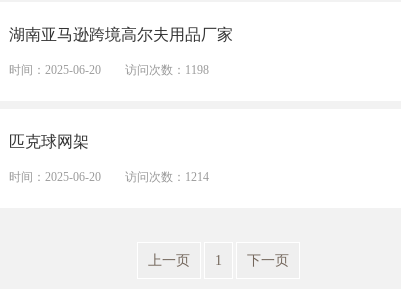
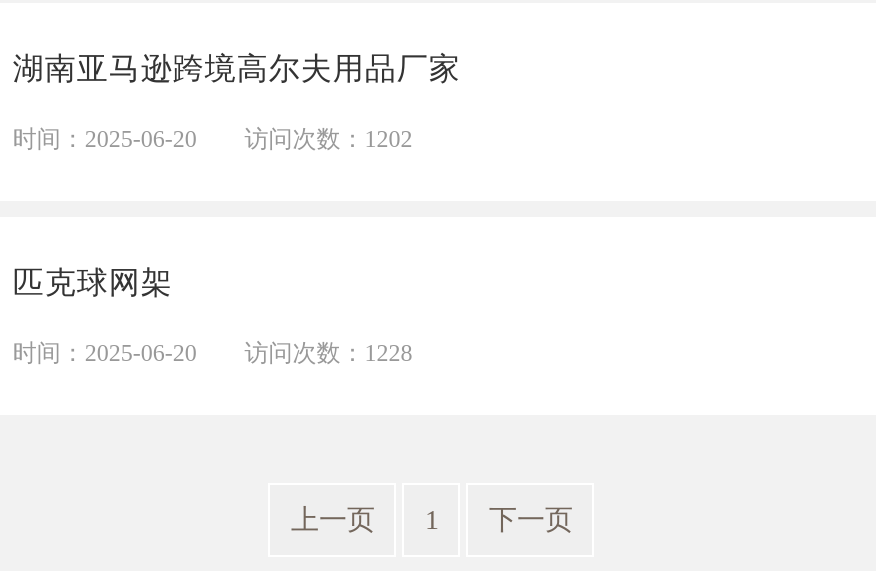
- 时间：2025-06-20 访问次数：1198
+ 时间：2025-06-20 访问次数：1202

- 时间：2025-06-20 访问次数：1214
+ 时间：2025-06-20 访问次数：1228
